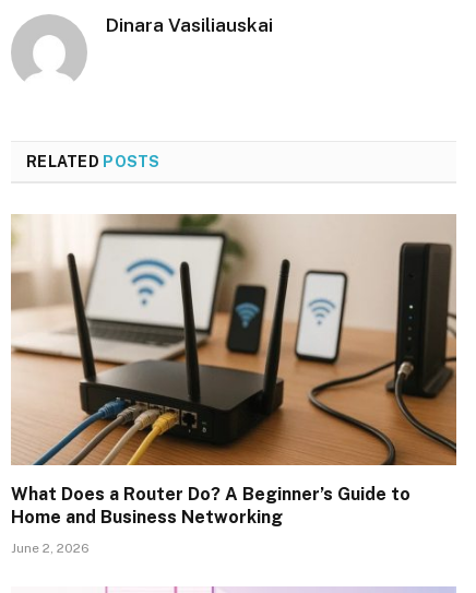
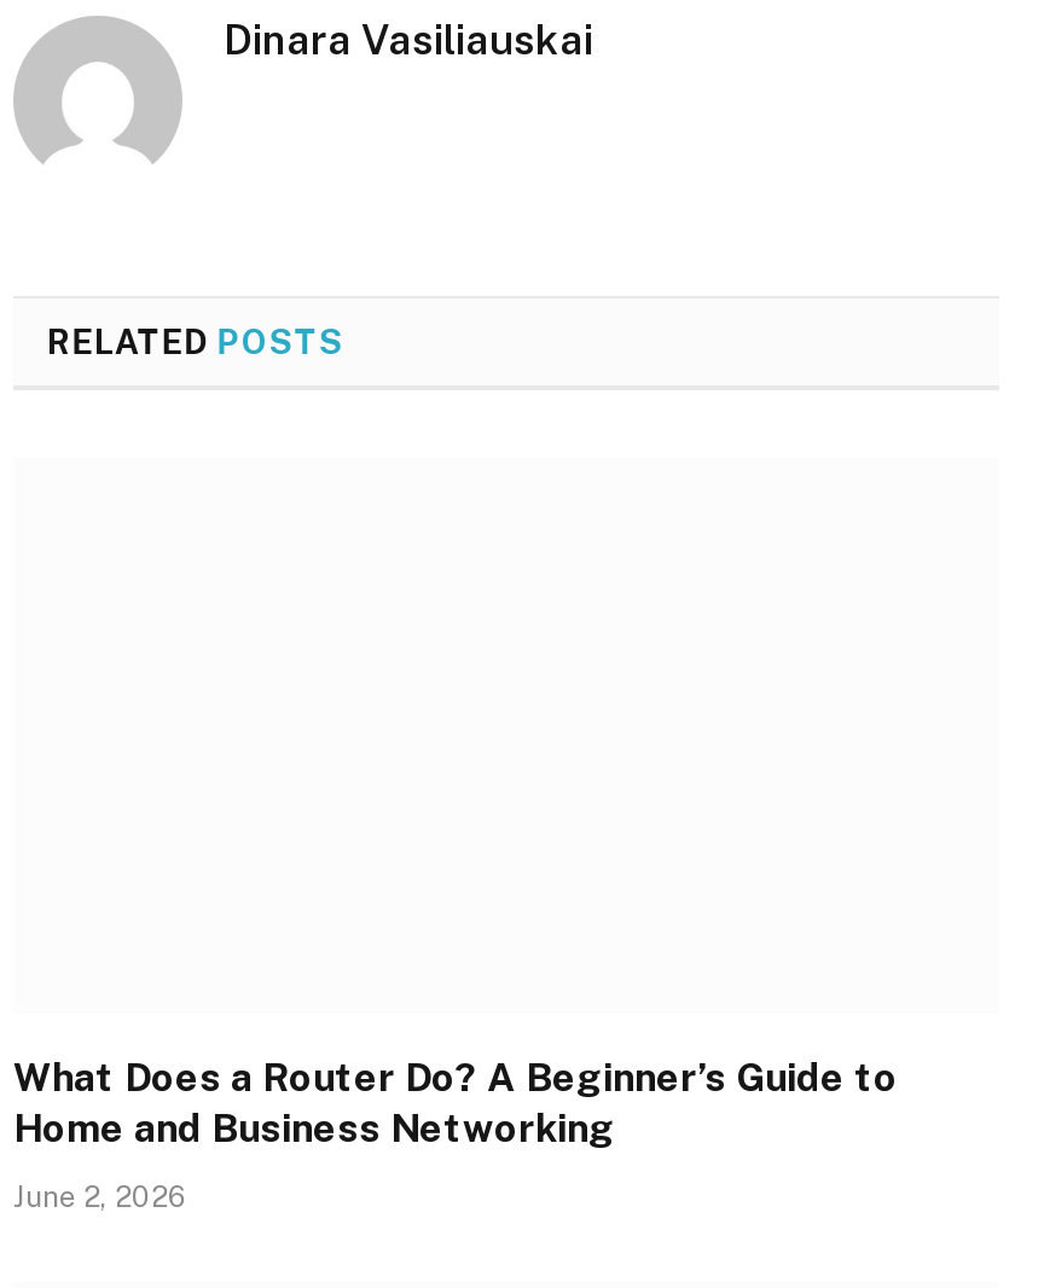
- [image]
